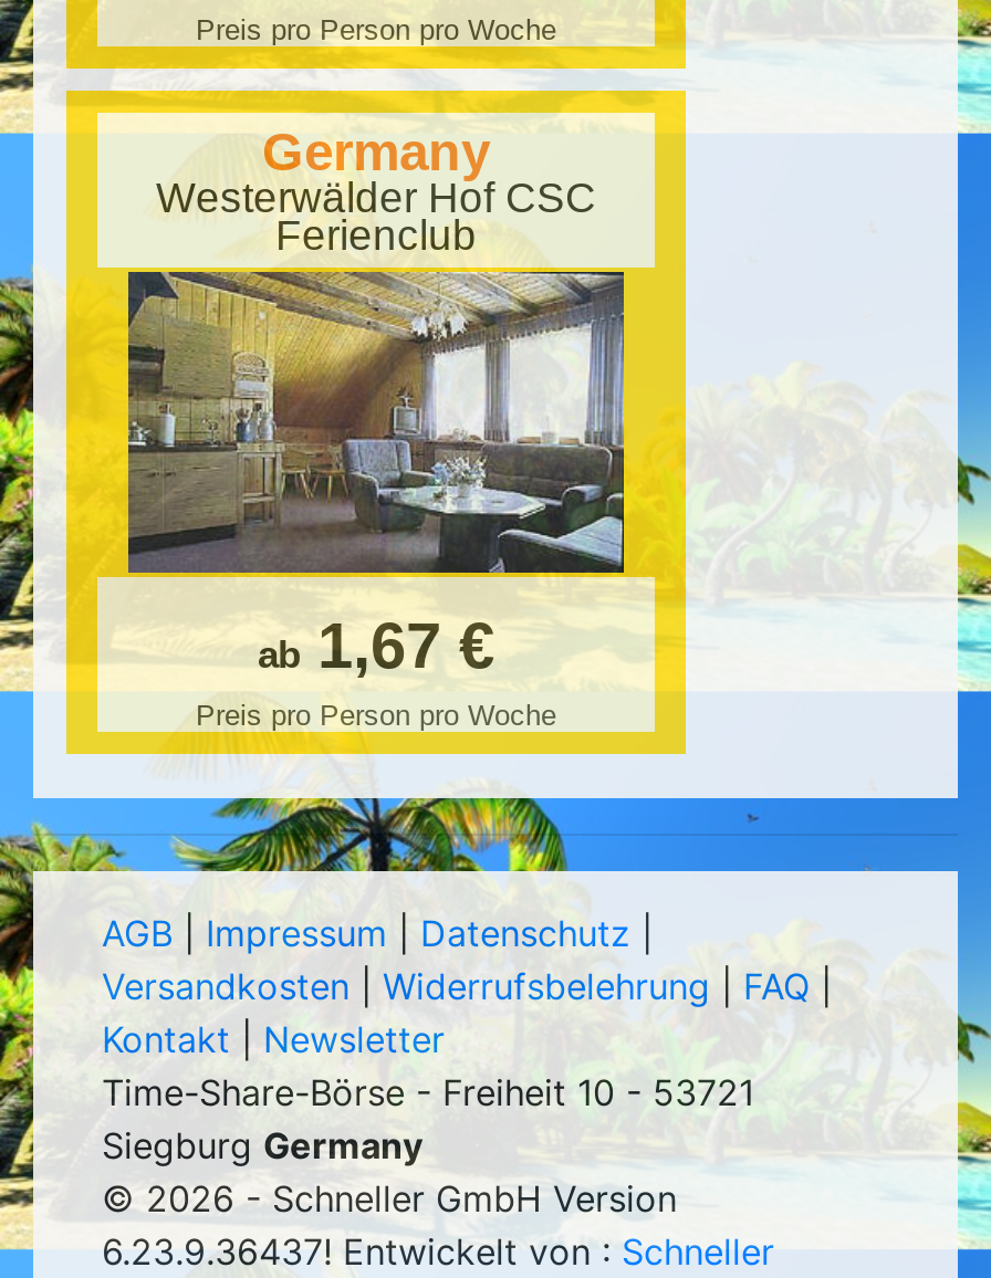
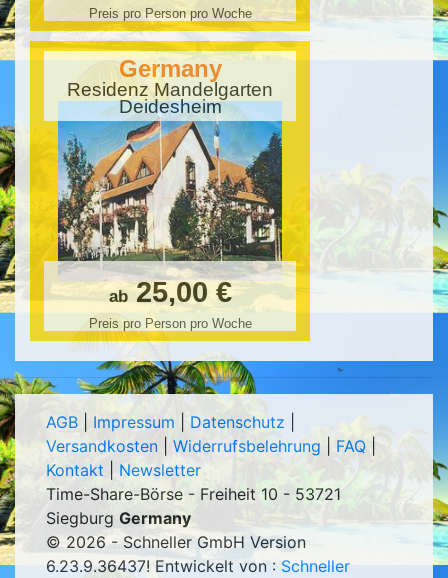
- [image]
- Westerwälder Hof CSC
- Ferienclub
+ [image]
+ Residenz Mandelgarten
+ Deidesheim

- ab 1,67 €
+ ab 25,00 €
